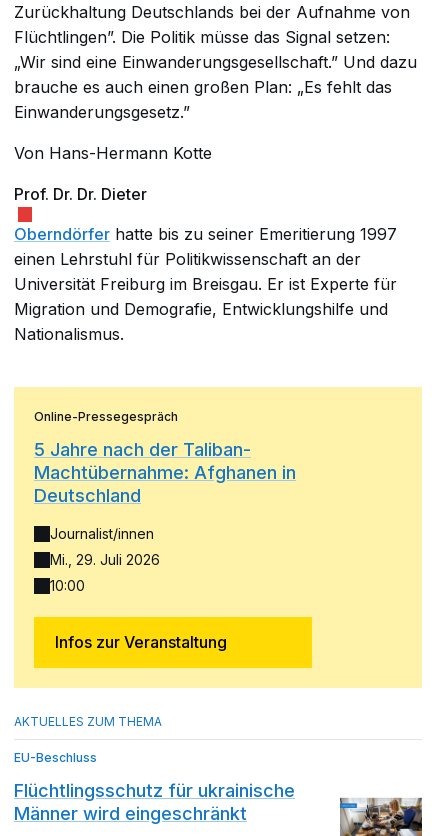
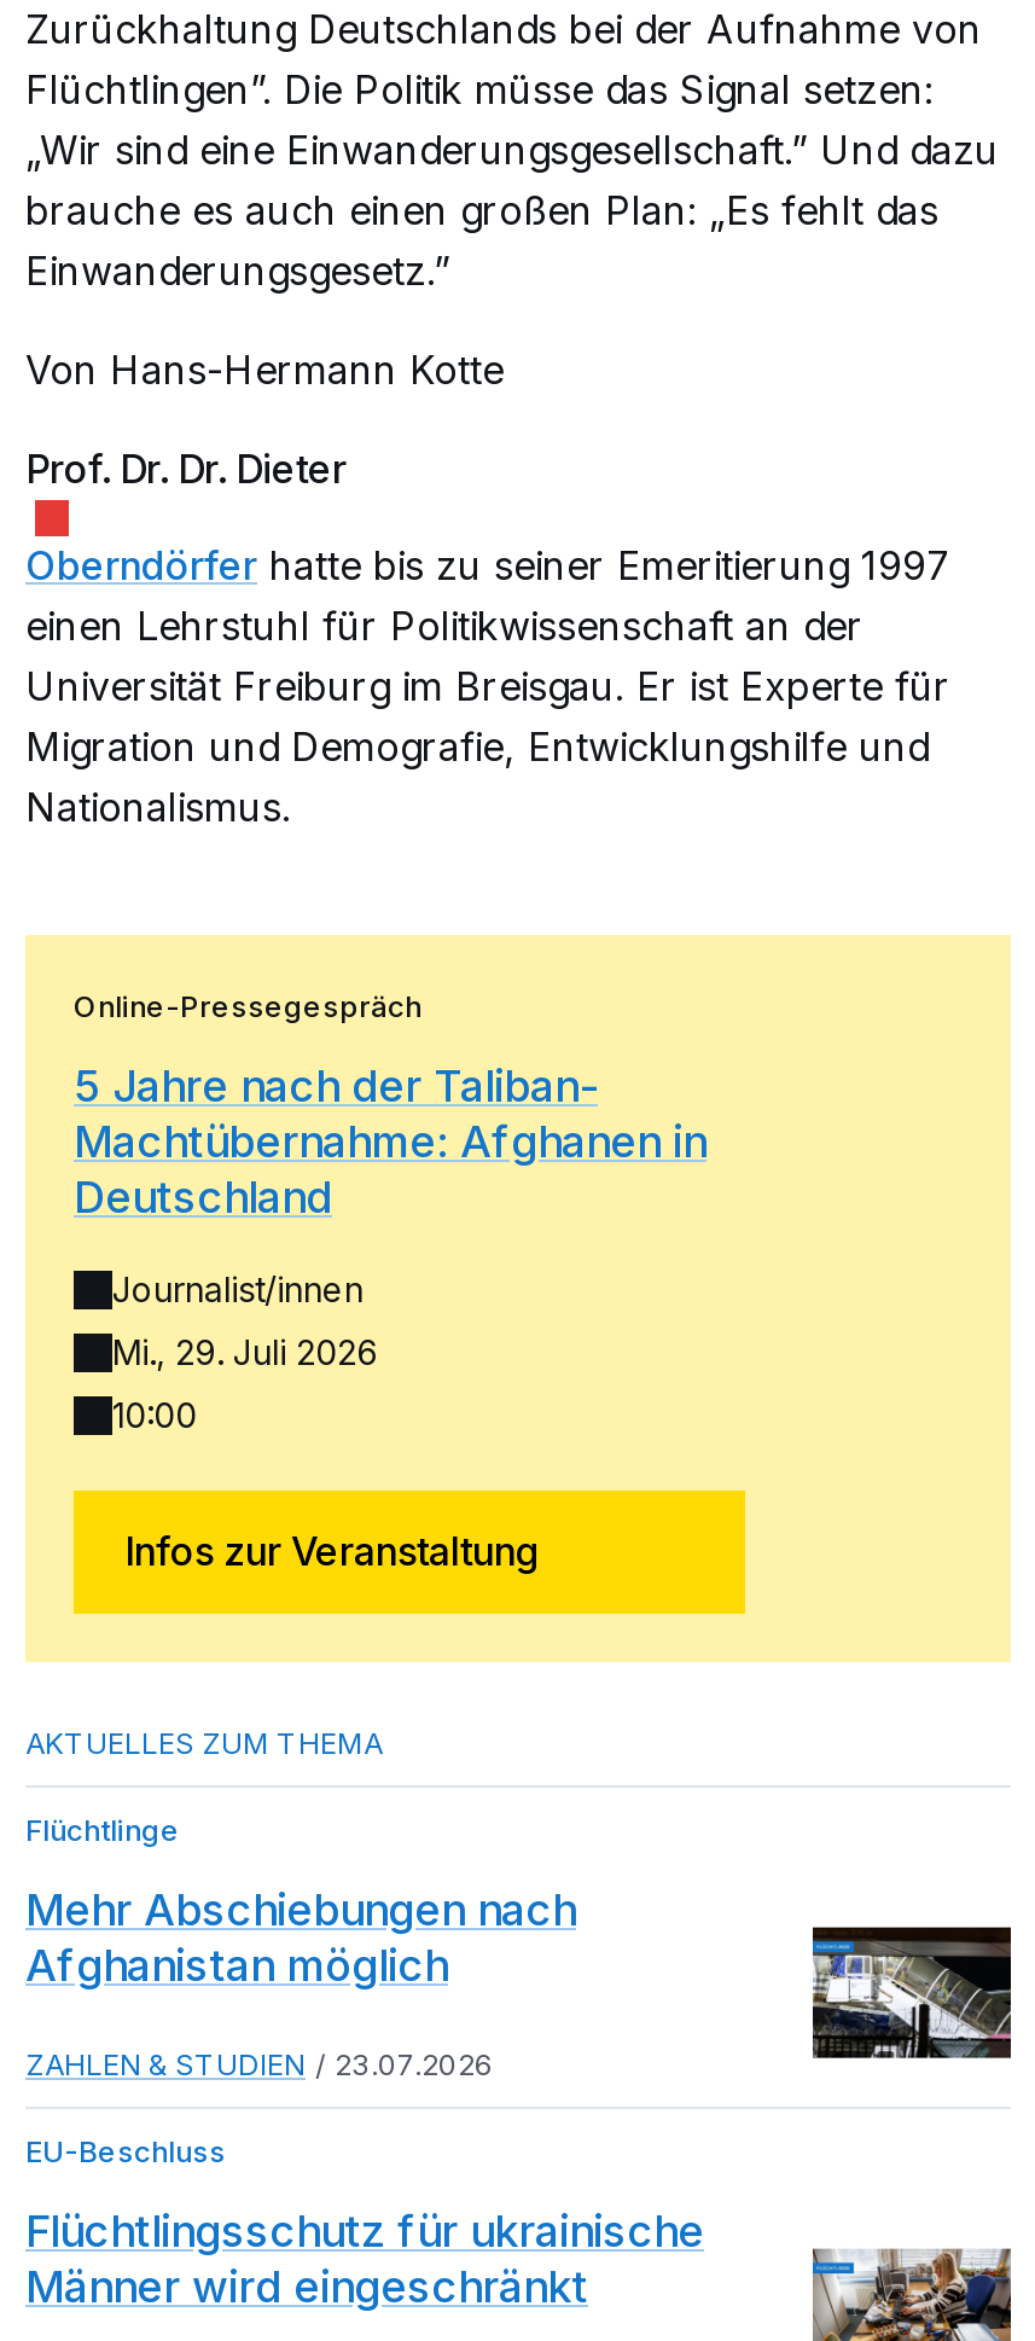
+ Flüchtlinge
+ Mehr Abschiebungen nach
+ Afghanistan möglich
+ ZAHLEN & STUDIEN
+ 23.07.2026

+ [image]
